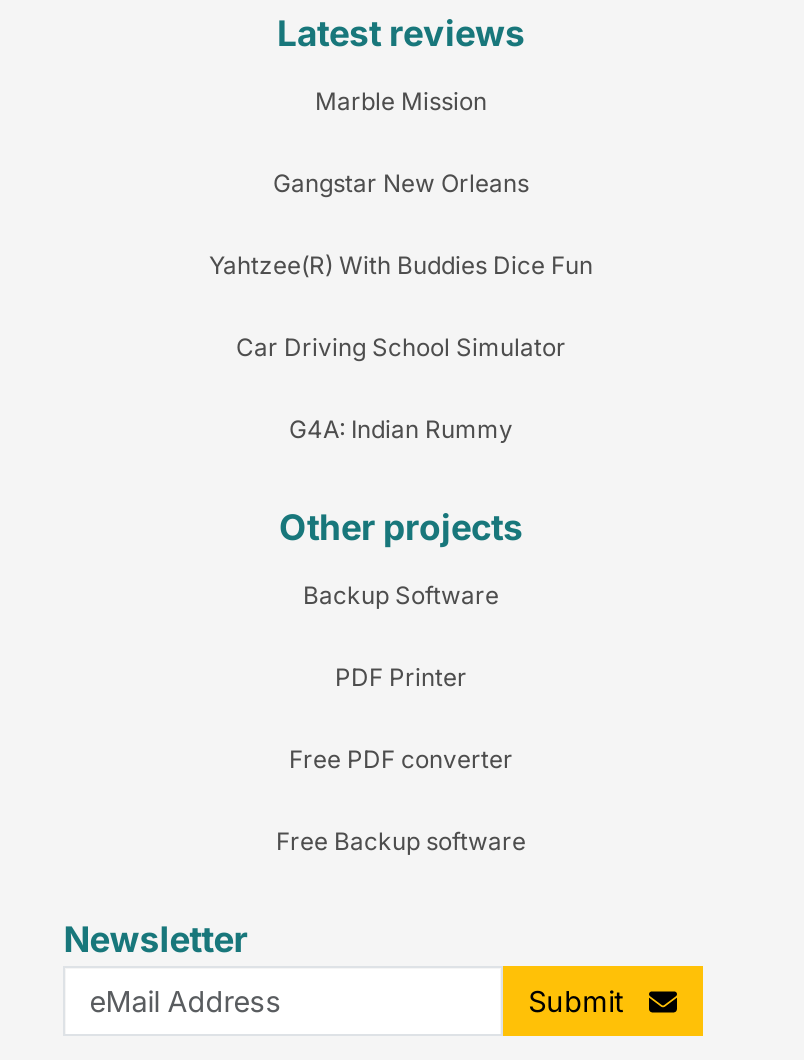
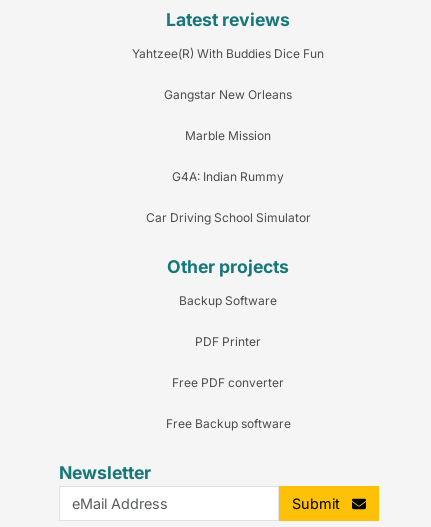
moved down: Gangstar New Orleans | Marble Mission

moved up: Yahtzee(R) With Buddies Dice Fun

moved down: Car Driving School Simulator

moved up: G4A: Indian Rummy
